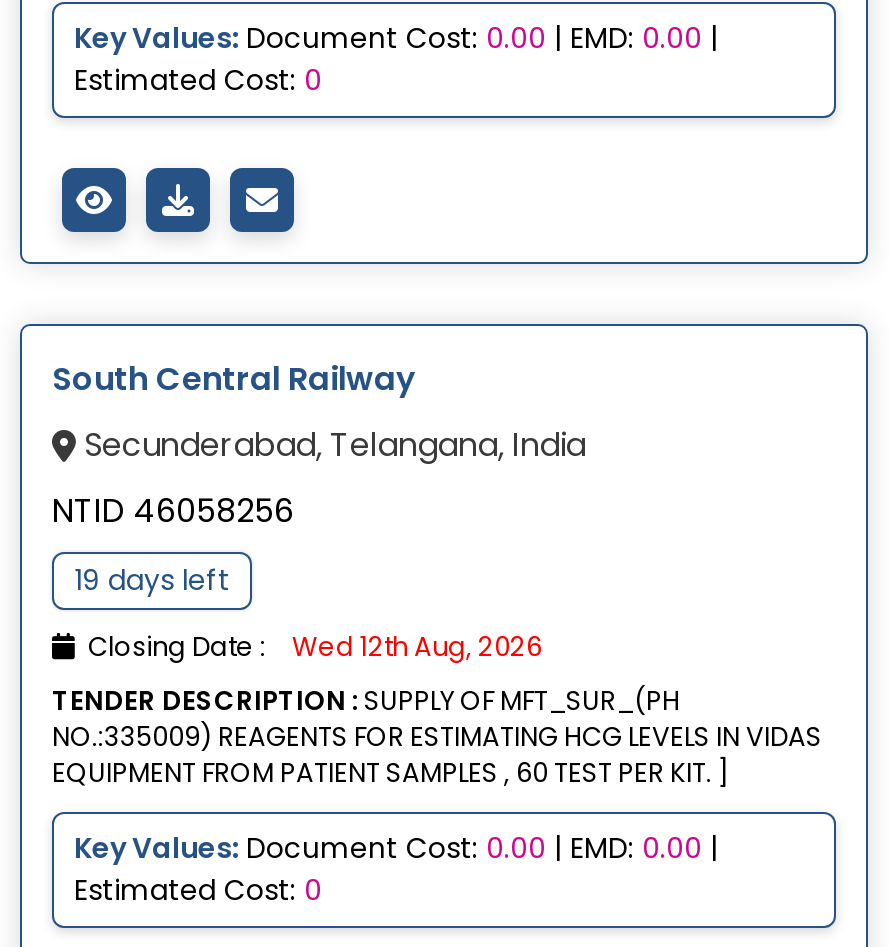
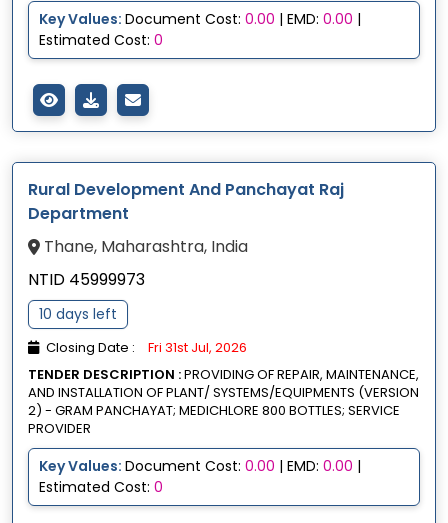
- South Central Railway
- Secunderabad, Telangana, India
- NTID 46058256
+ Rural Development And Panchayat Raj
+ Department
+ Thane, Maharashtra, India
+ NTID 45999973

- 19 days left
+ 10 days left

- Closing Date : Wed 12th Aug, 2026
- TENDER DESCRIPTION : SUPPLY OF MFT_SUR_(PH
- NO.:335009) REAGENTS FOR ESTIMATING HCG LEVELS IN VIDAS
- EQUIPMENT FROM PATIENT SAMPLES , 60 TEST PER KIT. ]
+ Closing Date : Fri 31st Jul, 2026
+ TENDER DESCRIPTION : PROVIDING OF REPAIR, MAINTENANCE,
+ AND INSTALLATION OF PLANT/ SYSTEMS/EQUIPMENTS (VERSION
+ 2) - GRAM PANCHAYAT; MEDICHLORE 800 BOTTLES; SERVICE
+ PROVIDER
